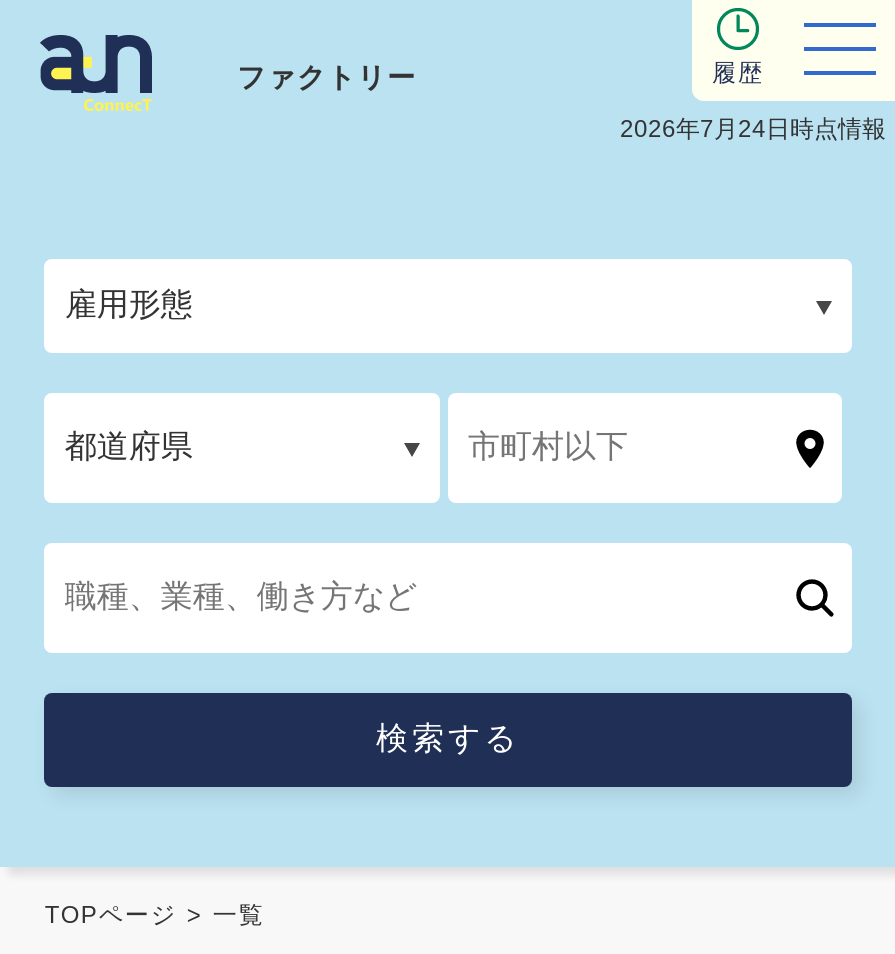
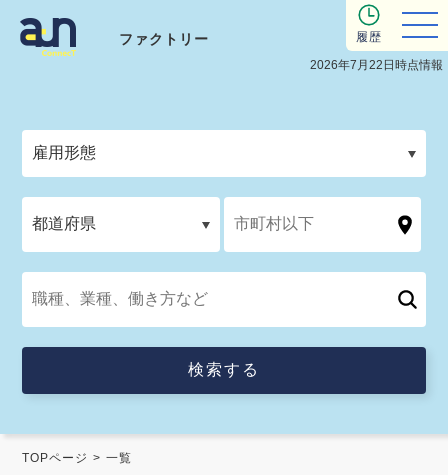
- 2026年7月24日時点情報
+ 2026年7月22日時点情報
